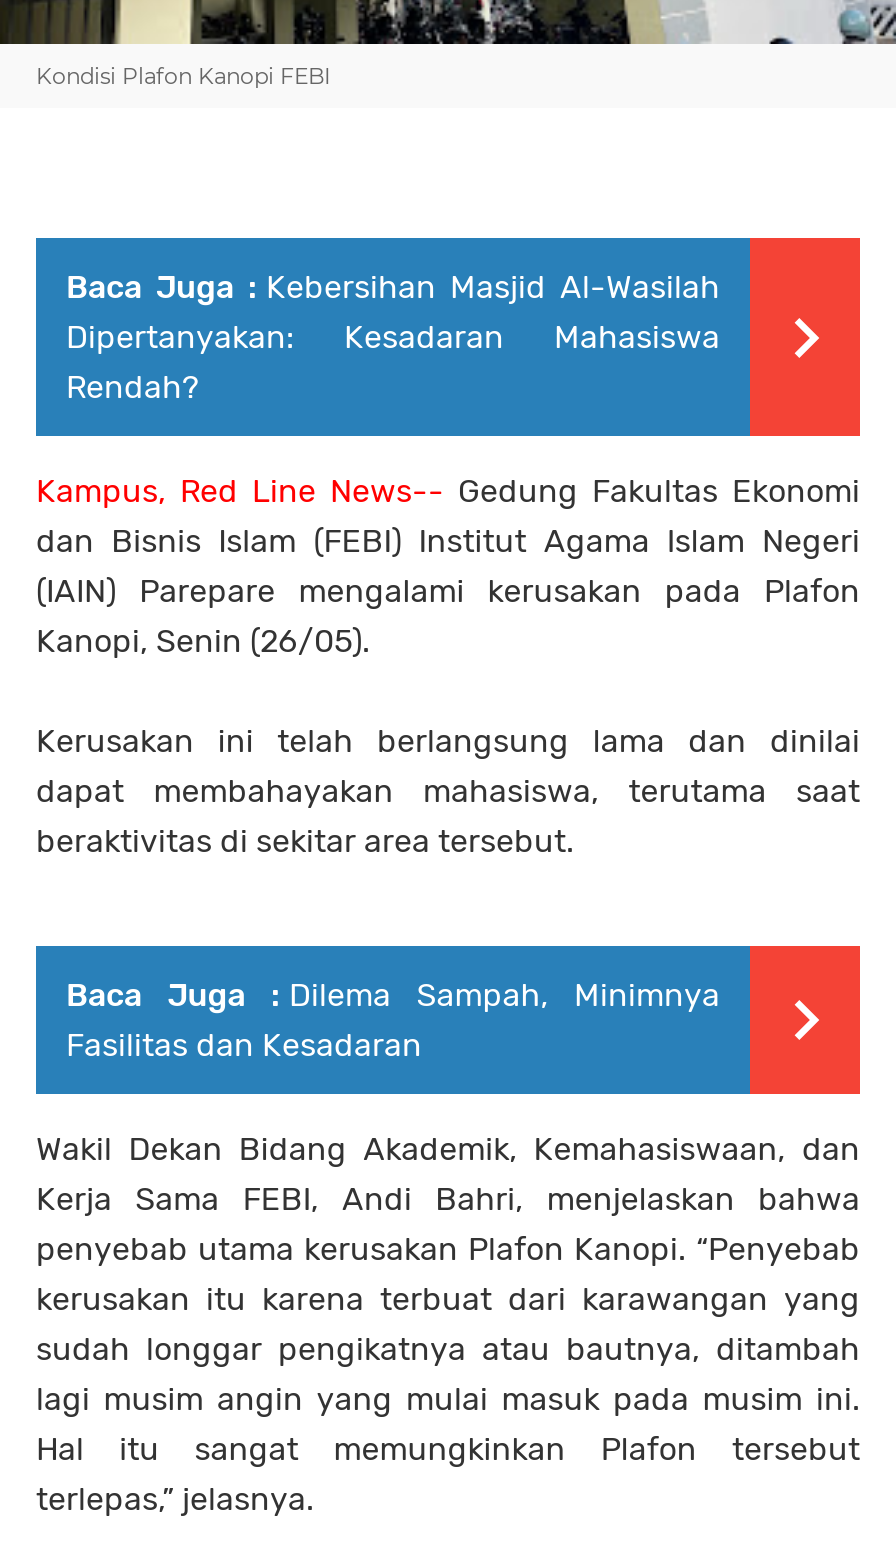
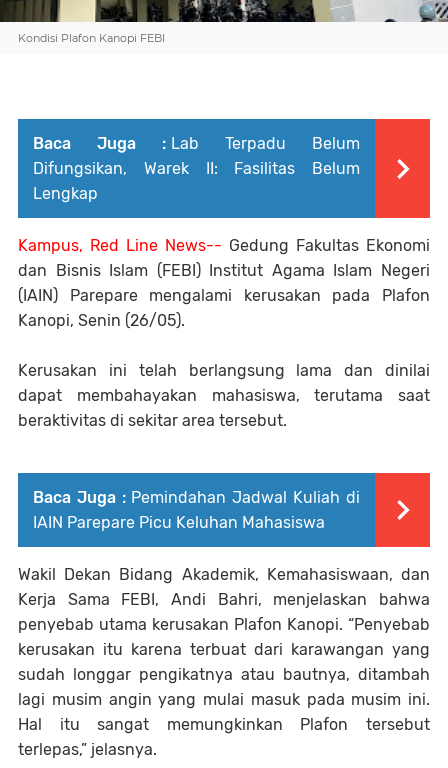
- Baca Juga : Kebersihan Masjid Al-Wasilah
- Dipertanyakan: Kesadaran Mahasiswa
- Rendah?
+ Baca Juga : Lab Terpadu Belum
+ Difungsikan, Warek II: Fasilitas Belum
+ Lengkap

- Baca Juga : Dilema Sampah, Minimnya
- Fasilitas dan Kesadaran
+ Baca Juga : Pemindahan Jadwal Kuliah di
+ IAIN Parepare Picu Keluhan Mahasiswa
